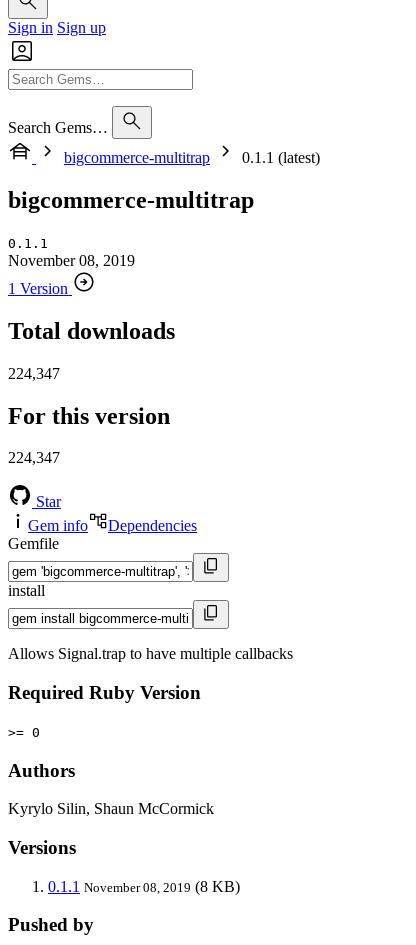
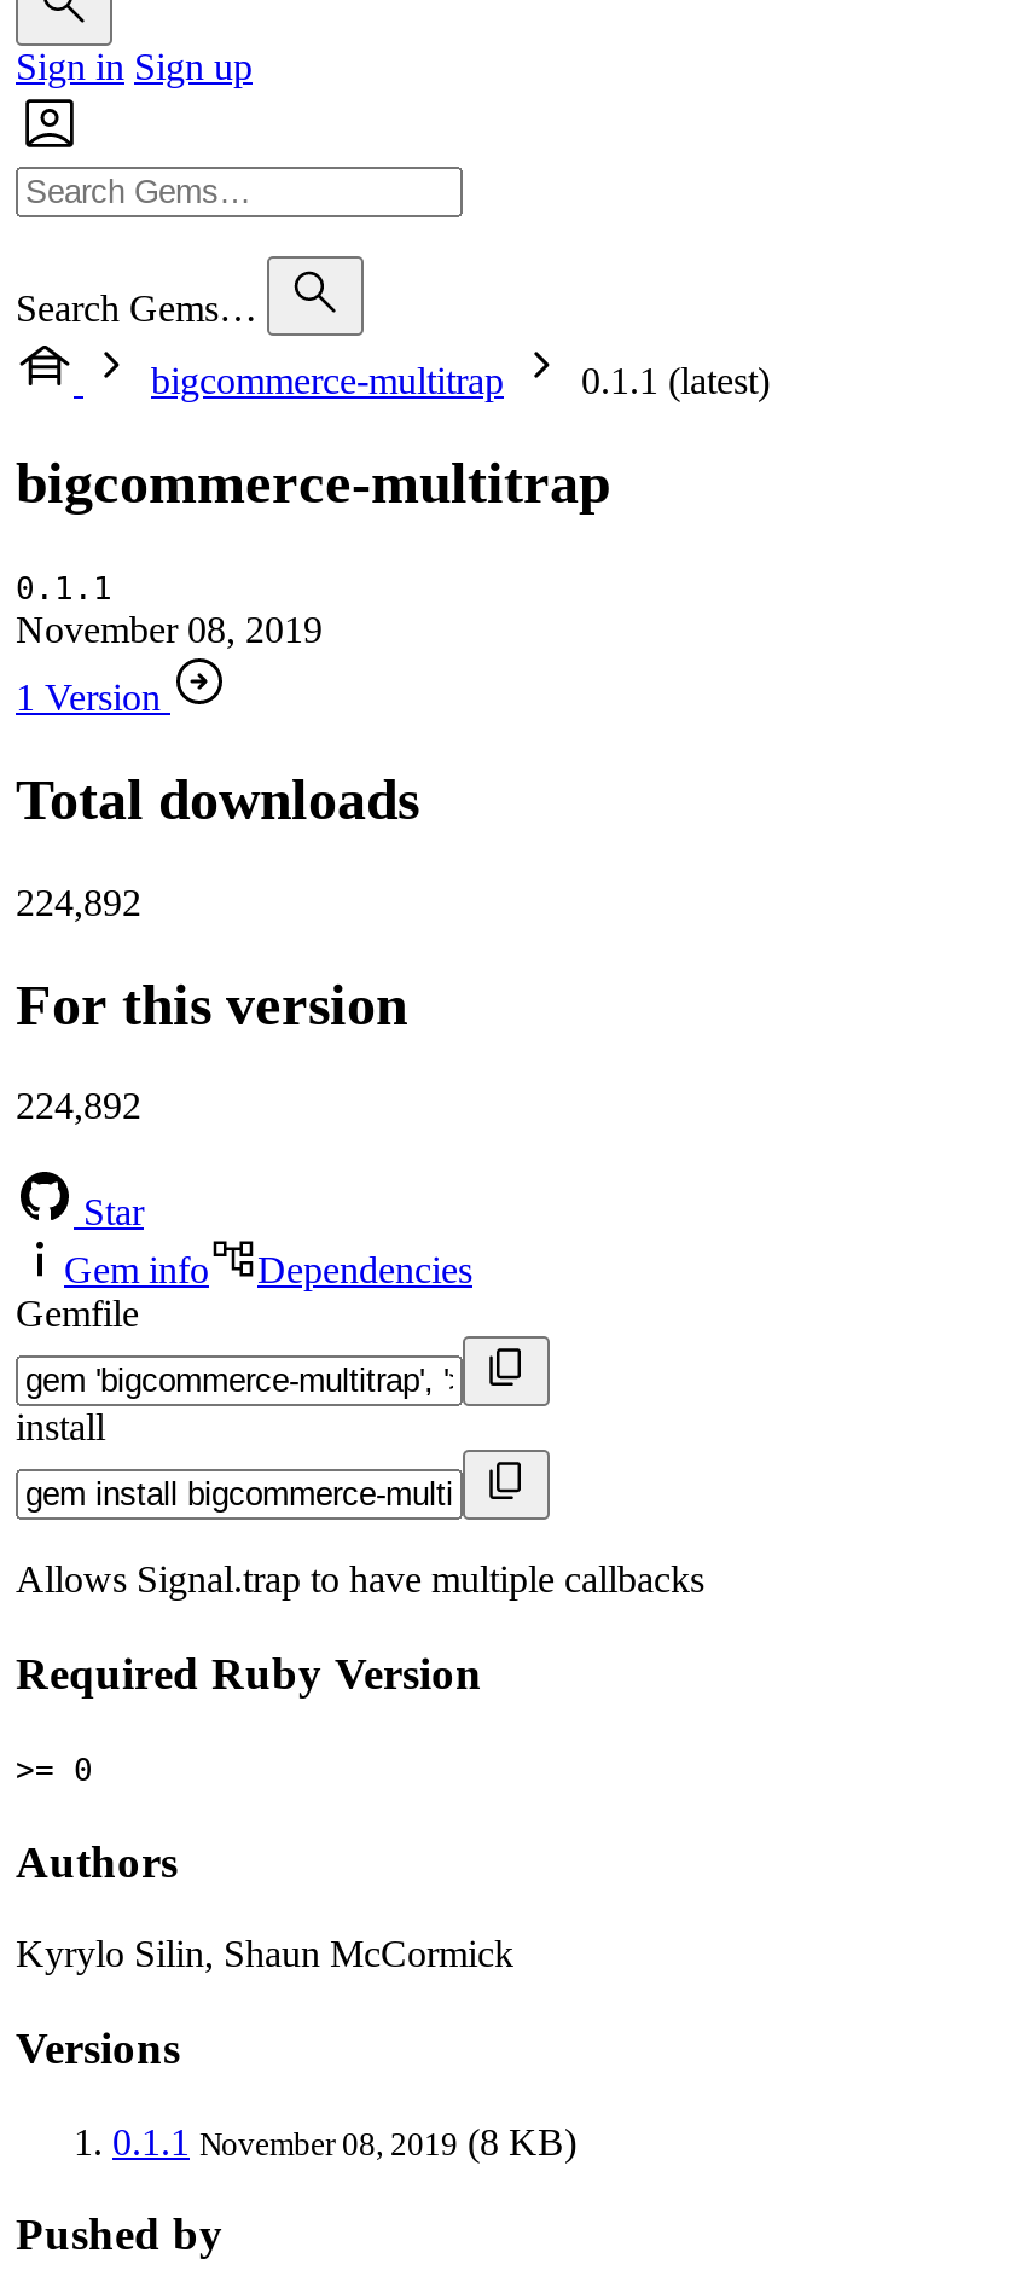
- 224,347
+ 224,892

- 224,347
+ 224,892
